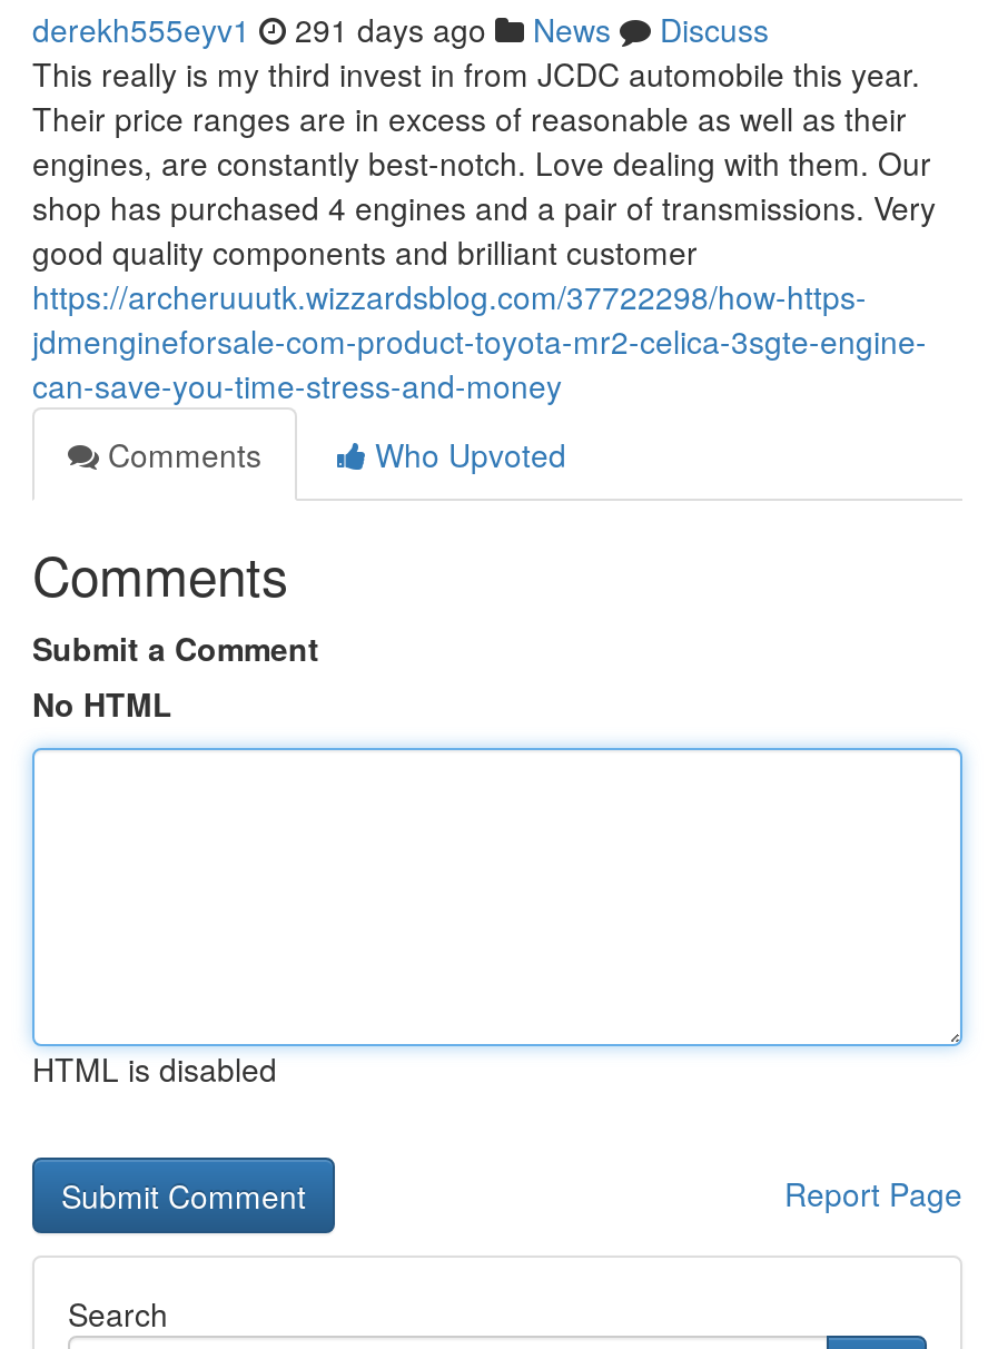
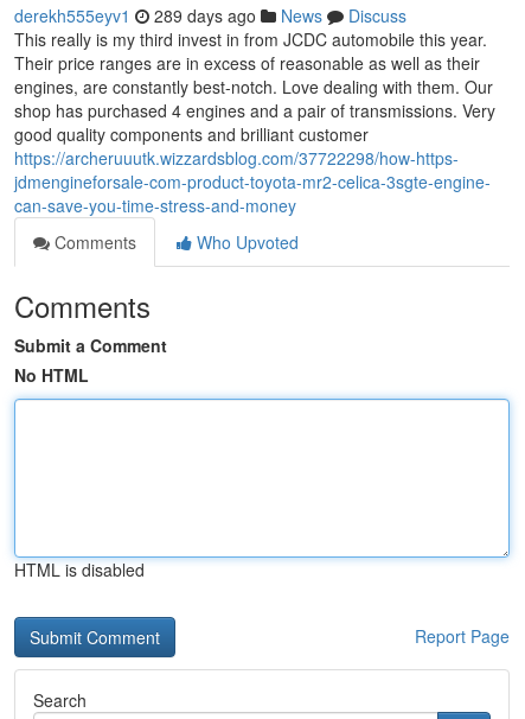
- derekh555eyv1 291 days ago News Discuss
+ derekh555eyv1 289 days ago News Discuss
